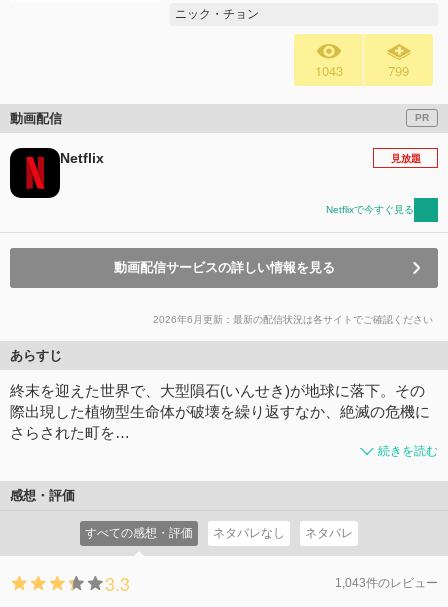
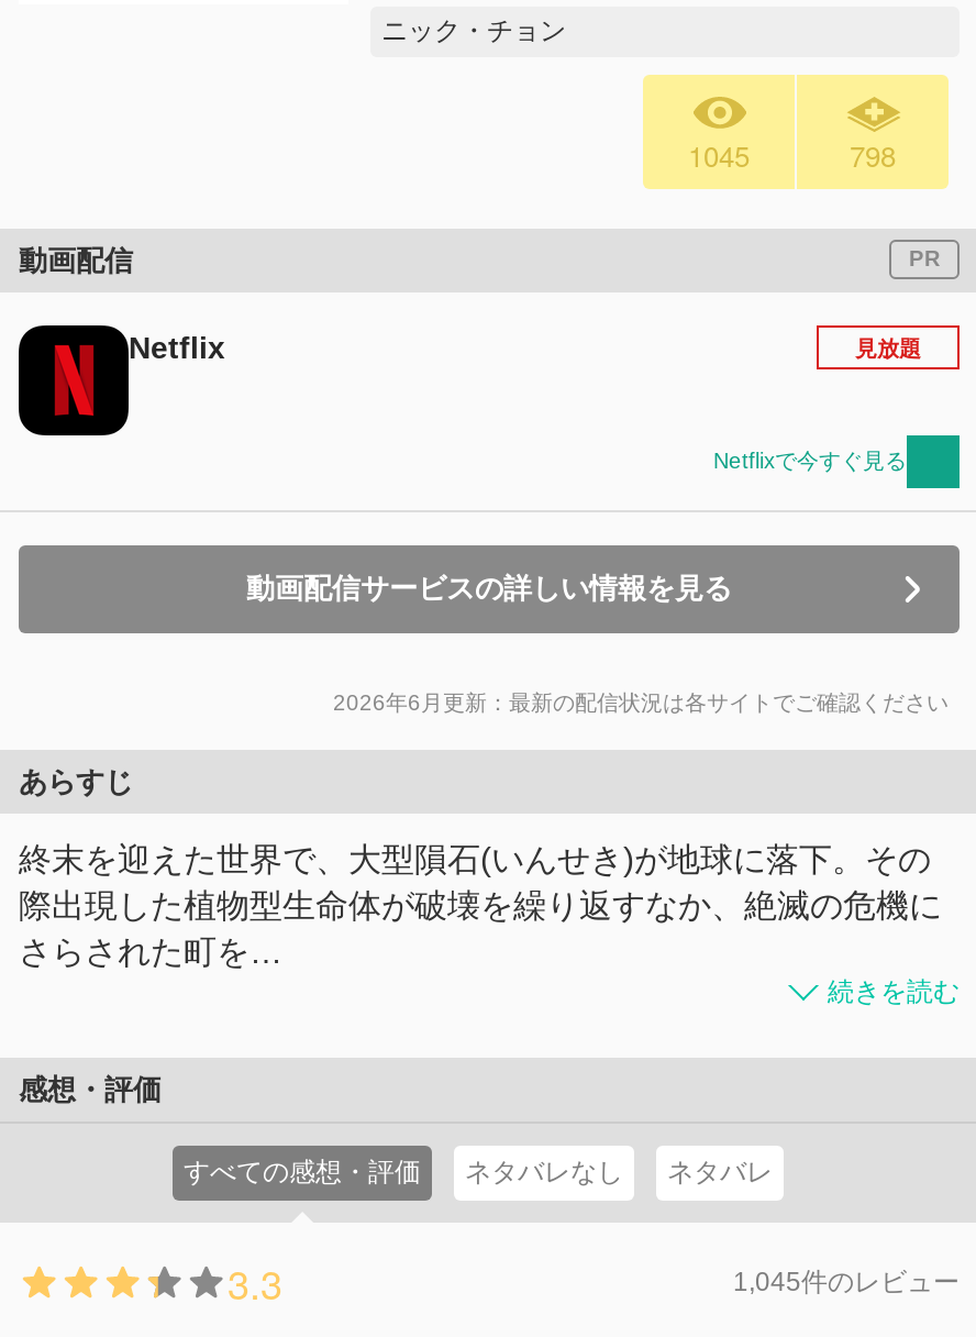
- 1043
+ 1045

- 799
+ 798

- 1,043件のレビュー
+ 1,045件のレビュー
